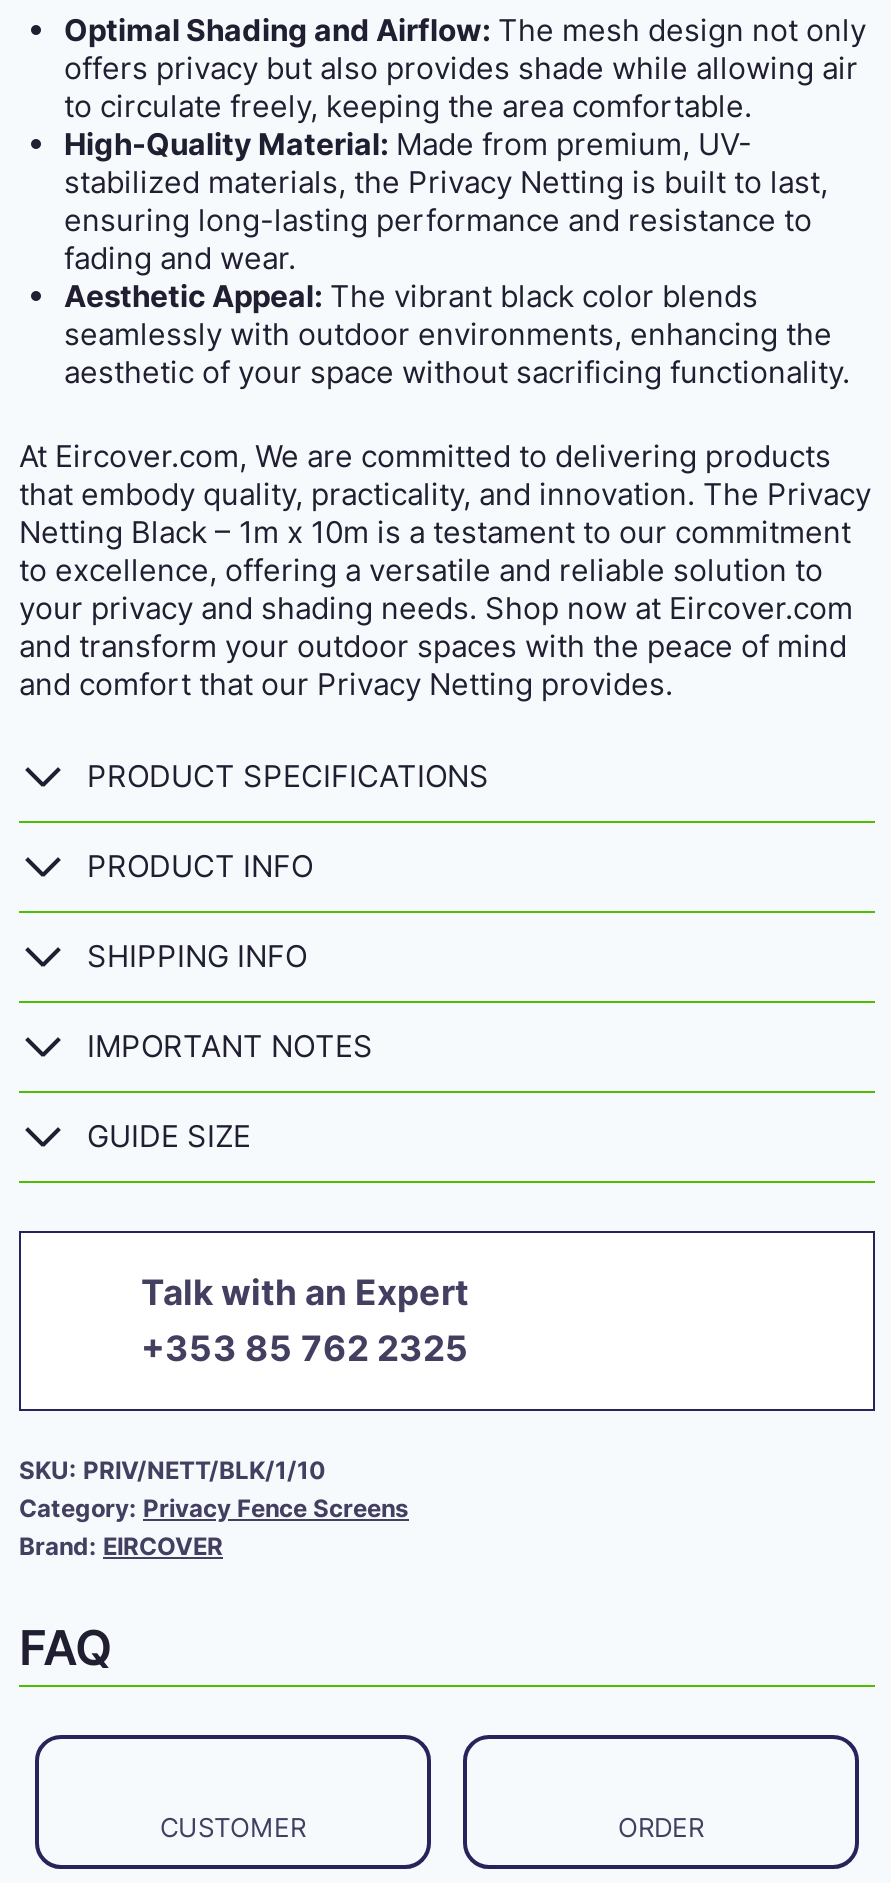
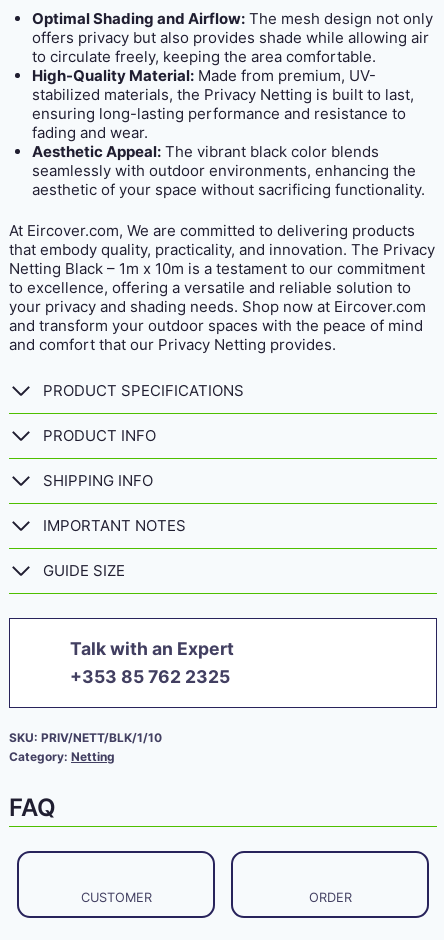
- Category: Privacy Fence Screens
- Brand: EIRCOVER
+ Category: Netting
